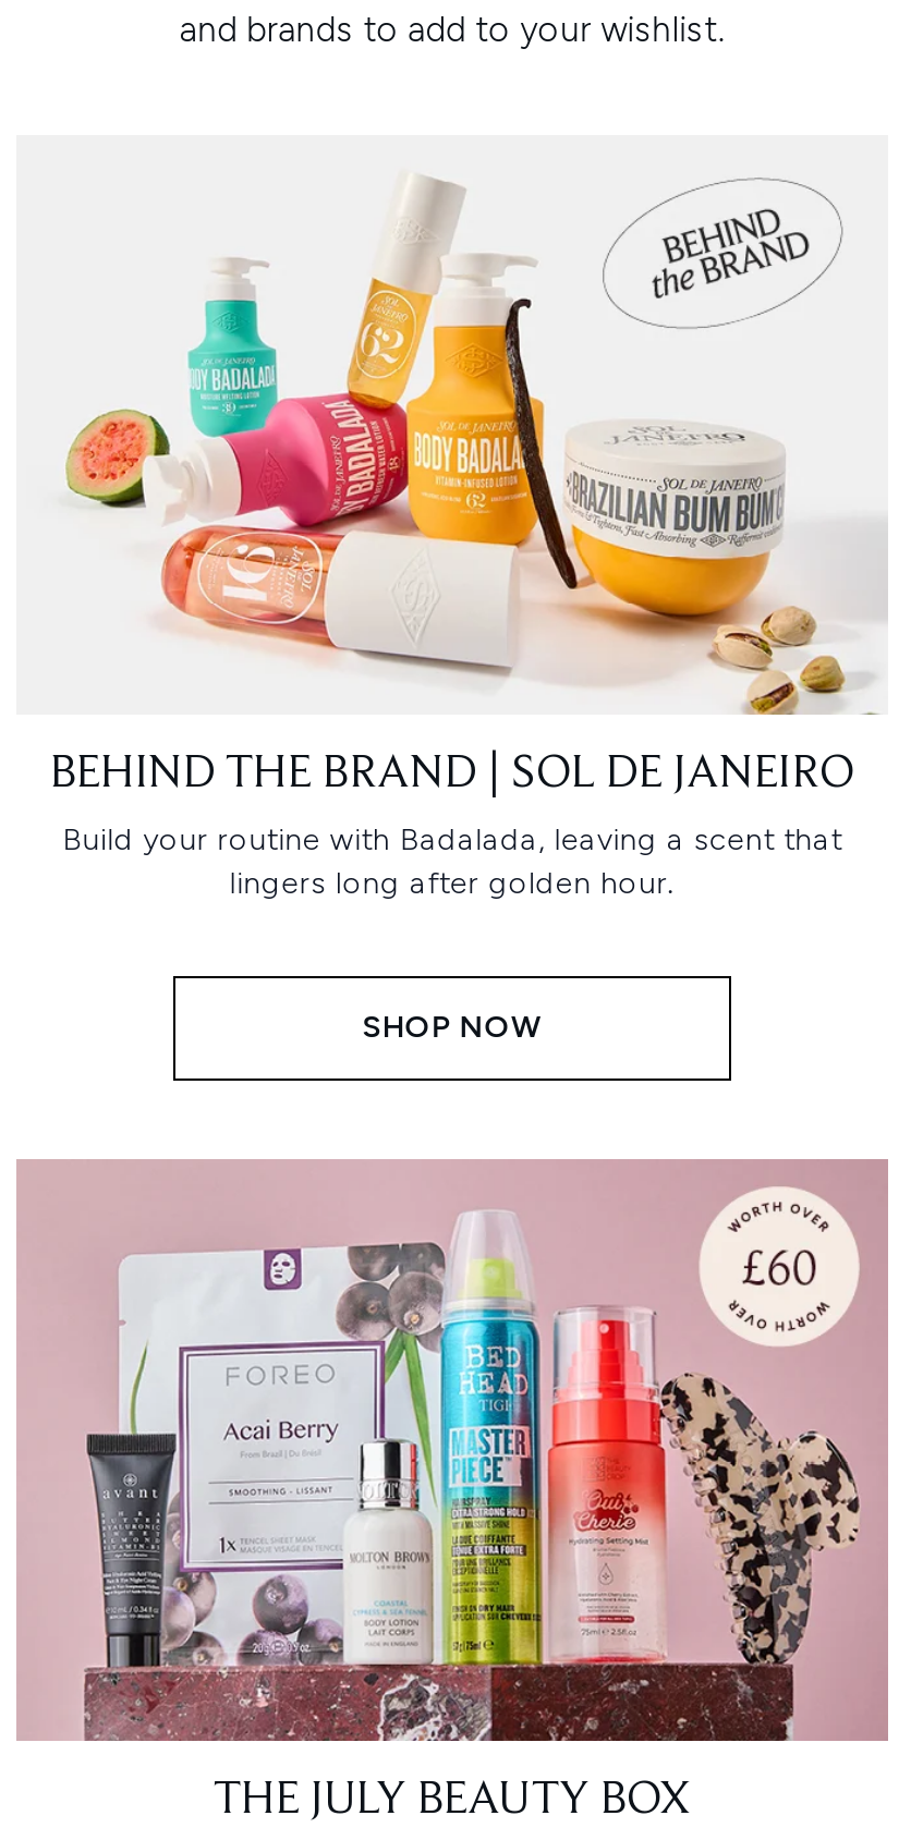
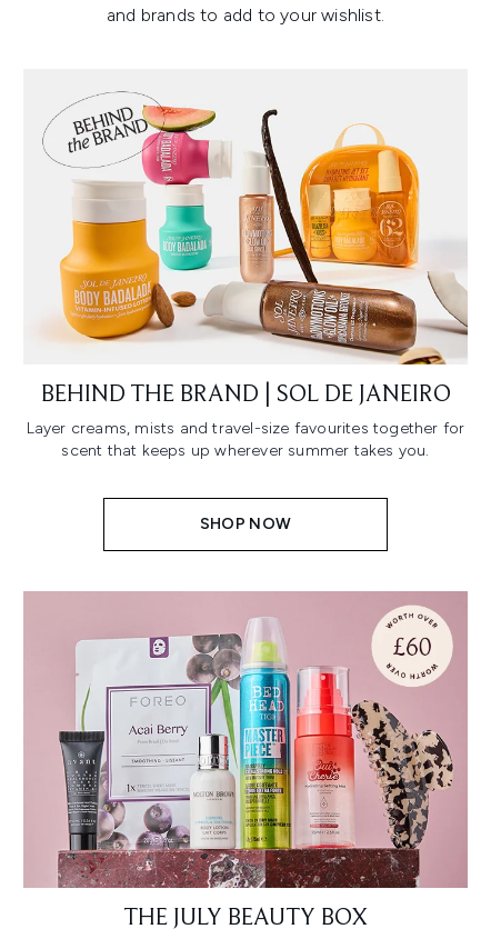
- [image]
+ [image]

- Build your routine with Badalada, leaving a scent that
- lingers long after golden hour.
+ Layer creams, mists and travel-size favourites together for
+ scent that keeps up wherever summer takes you.
